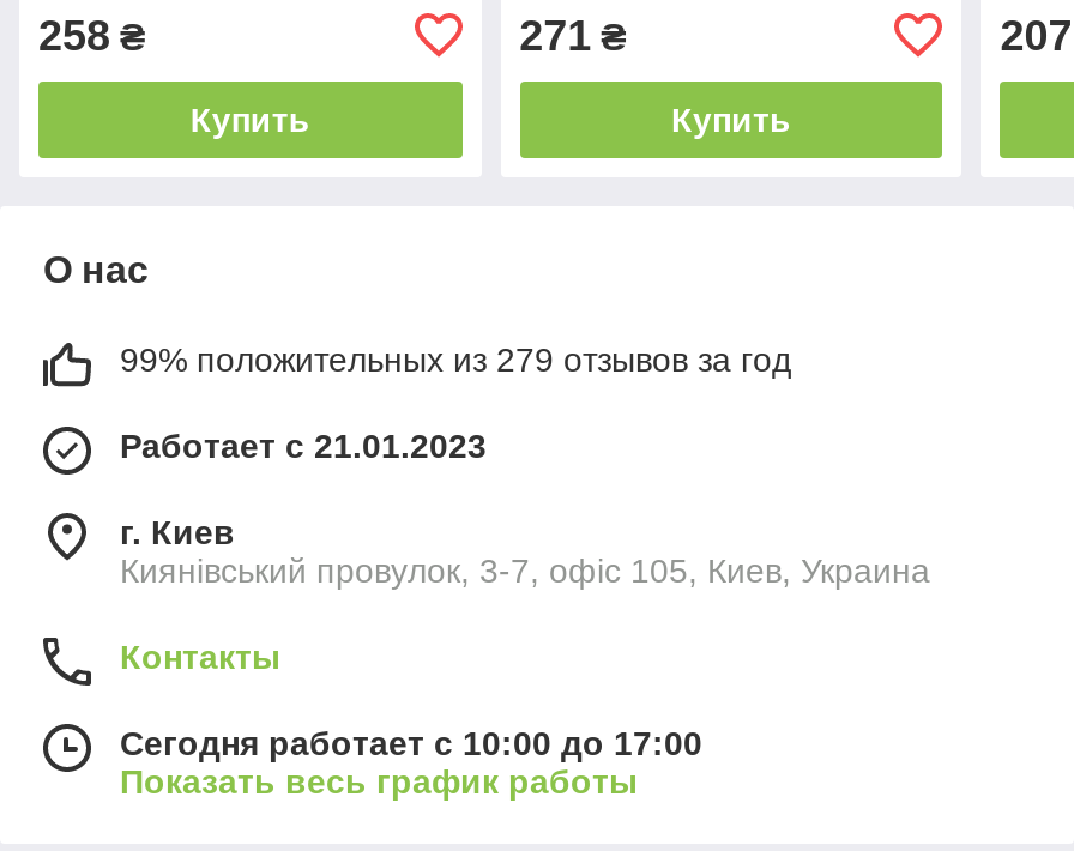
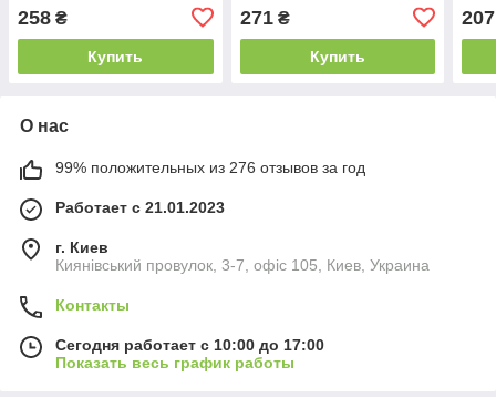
- 99% положительных из 279 отзывов за год
+ 99% положительных из 276 отзывов за год
